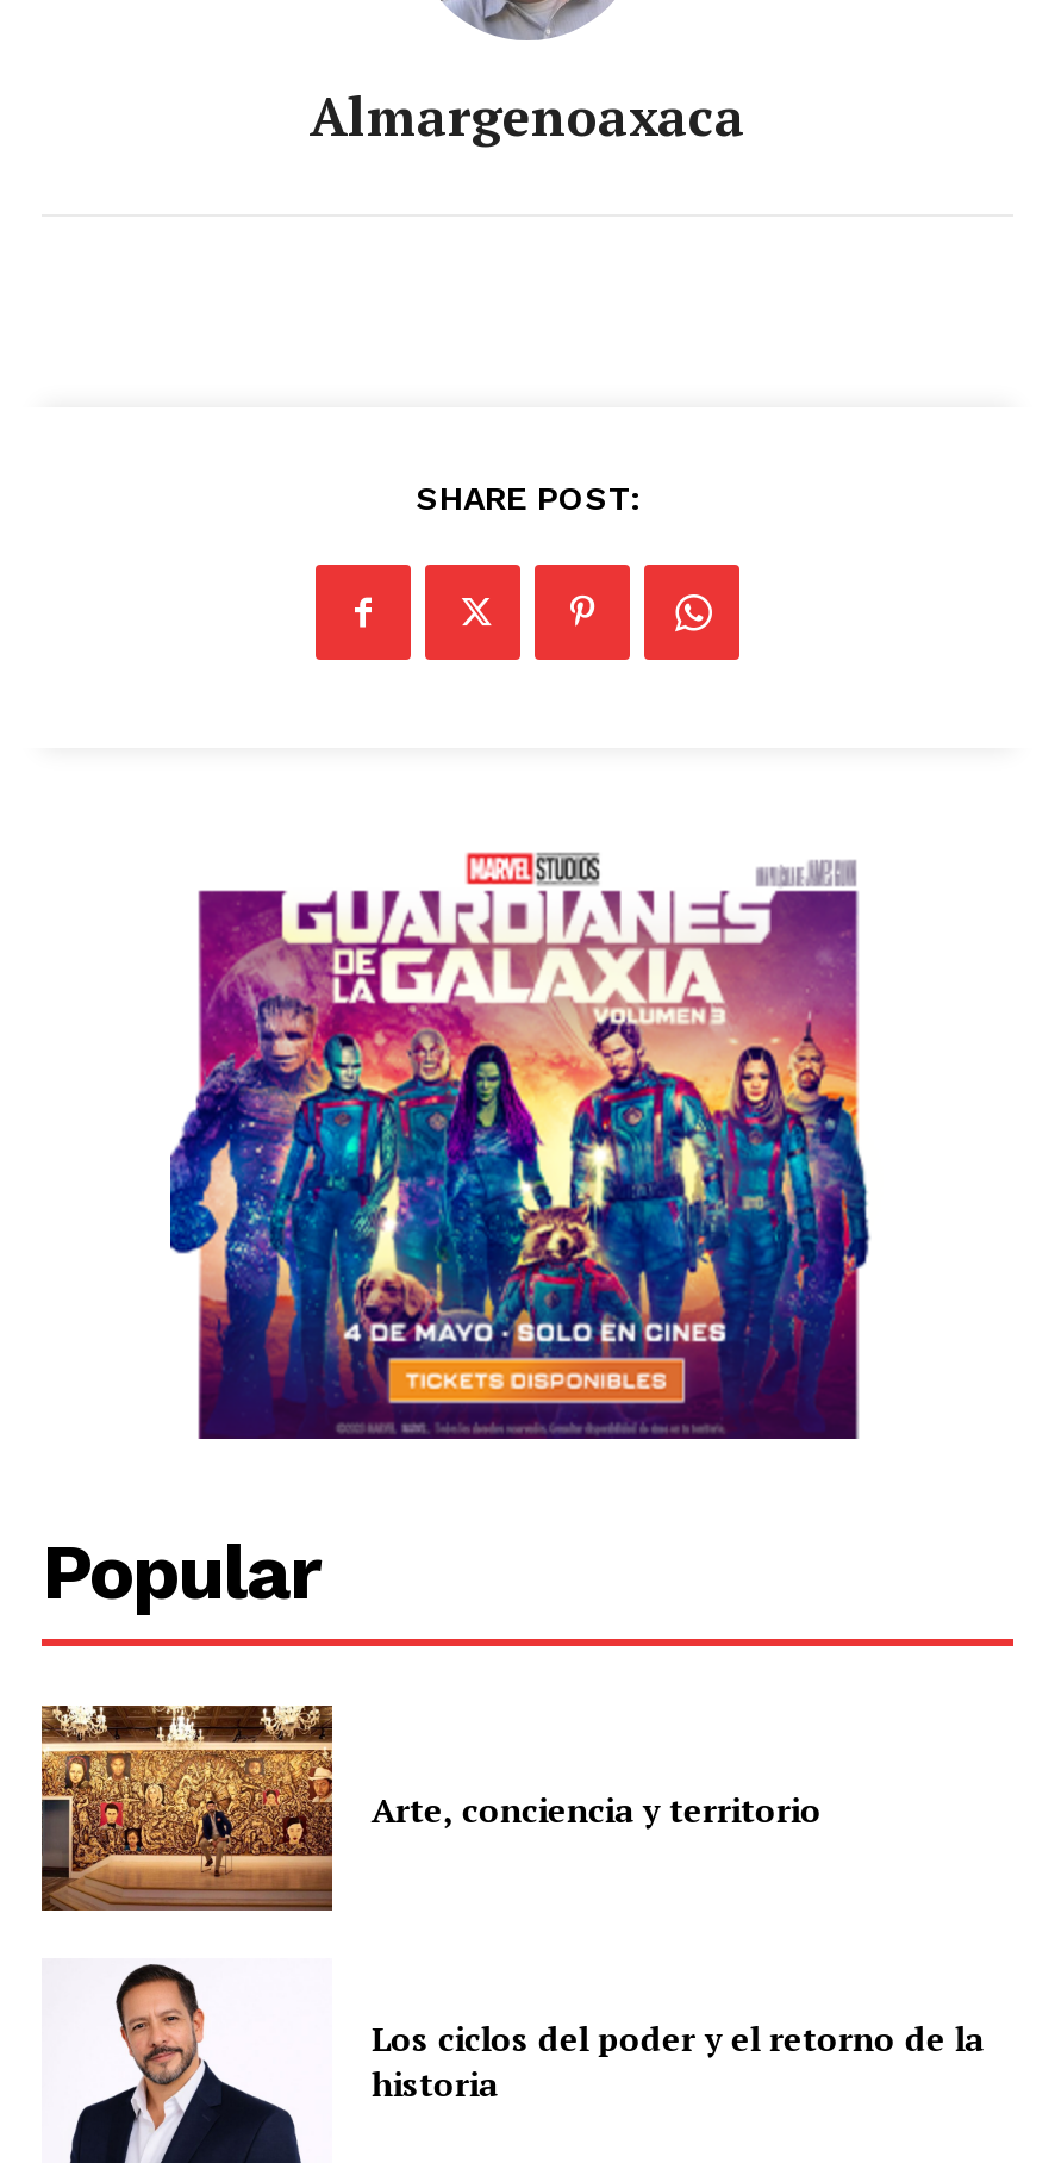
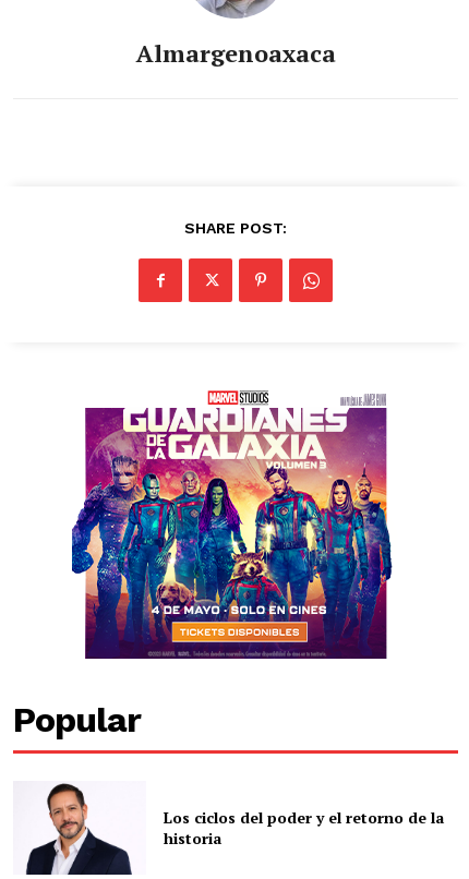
- [image]
- Arte, conciencia y territorio
